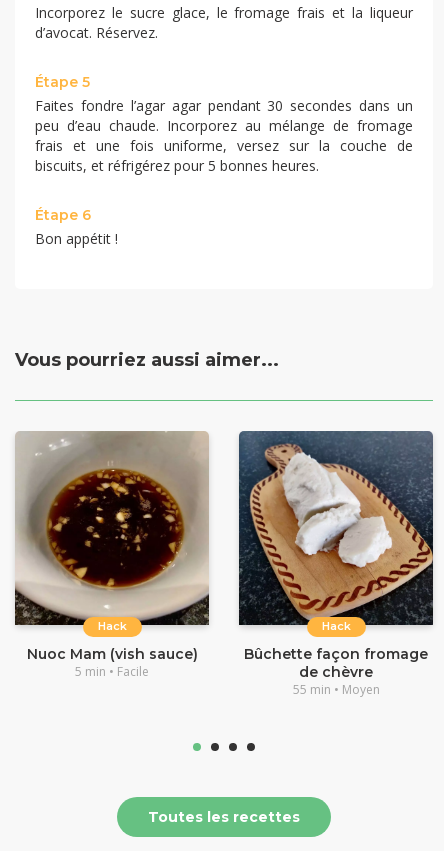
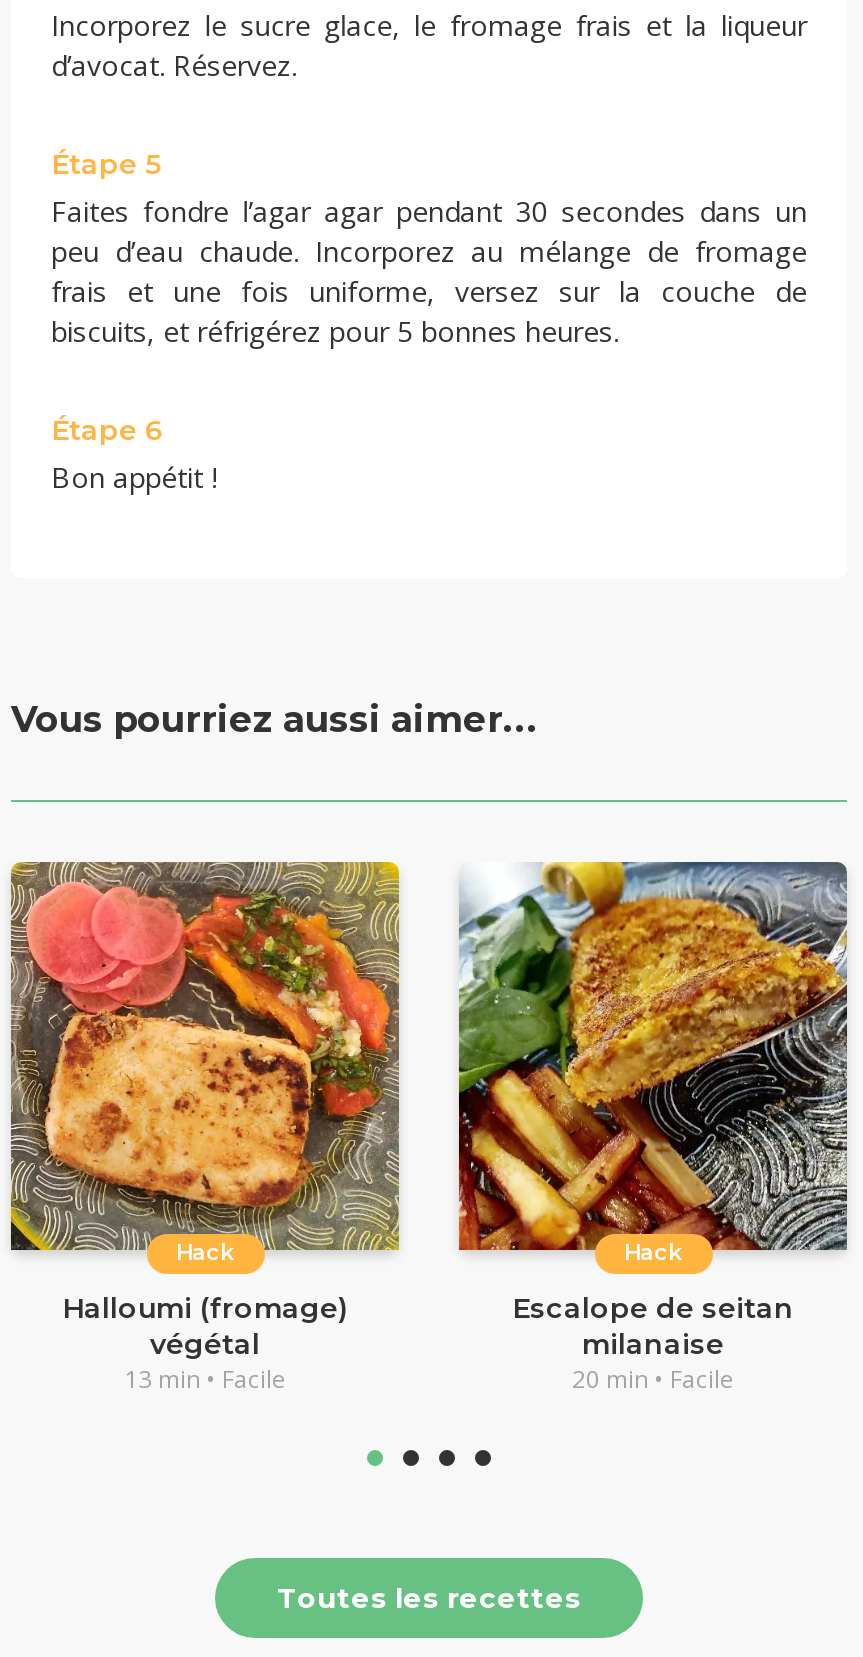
- [image]
- Nuoc Mam (vish sauce)
- 5 min • Facile
+ [image]
+ Halloumi (fromage)
+ végétal
+ 13 min • Facile

- [image]
- Bûchette façon fromage
- de chèvre
- 55 min • Moyen
+ [image]
+ Escalope de seitan
+ milanaise
+ 20 min • Facile
